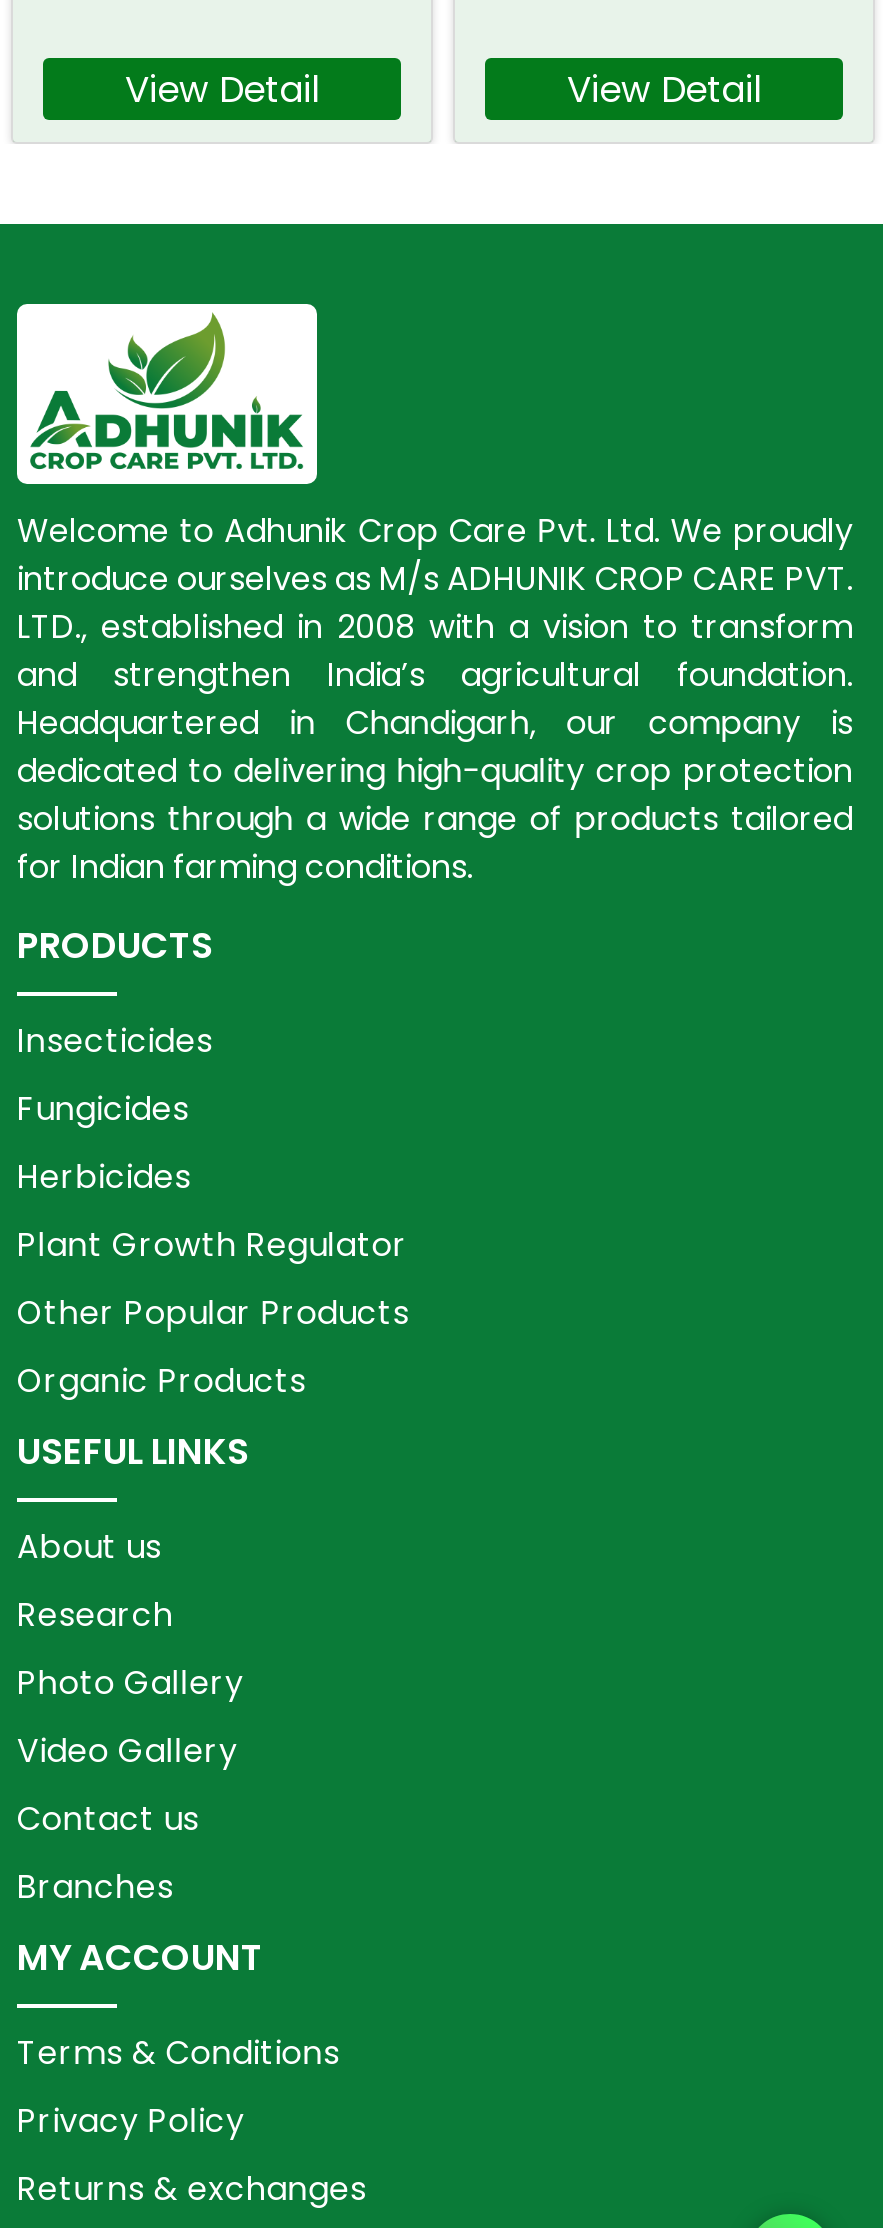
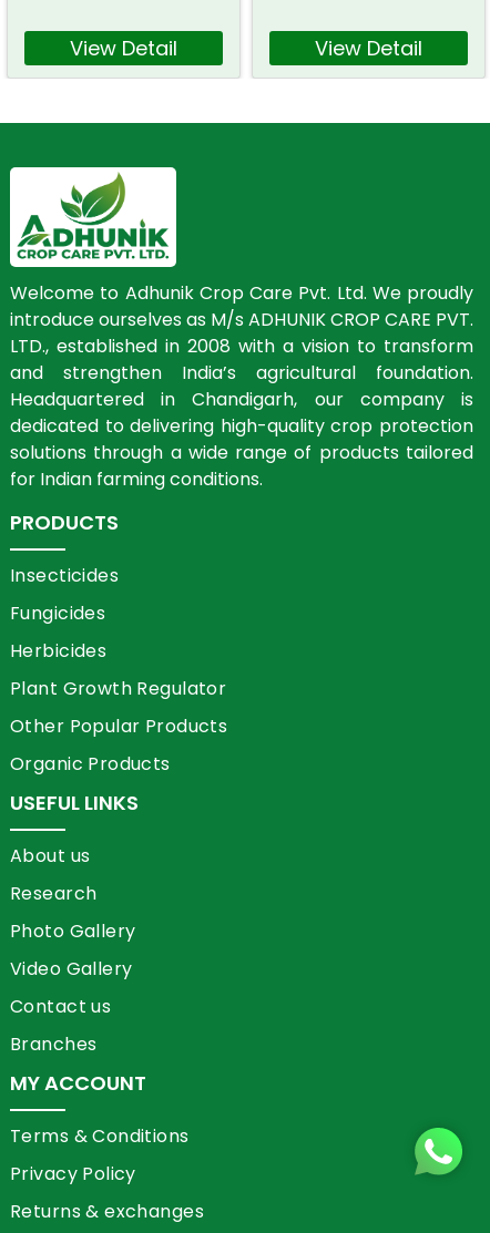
+ [image]
